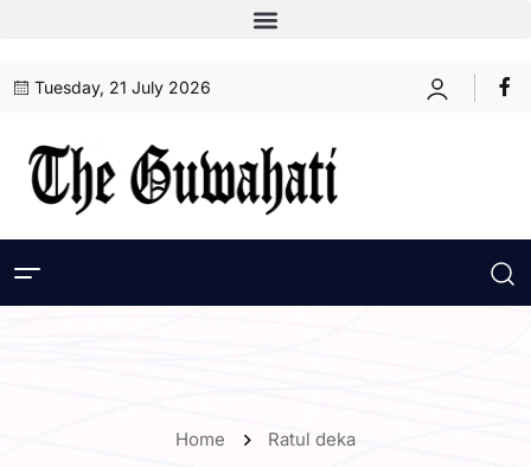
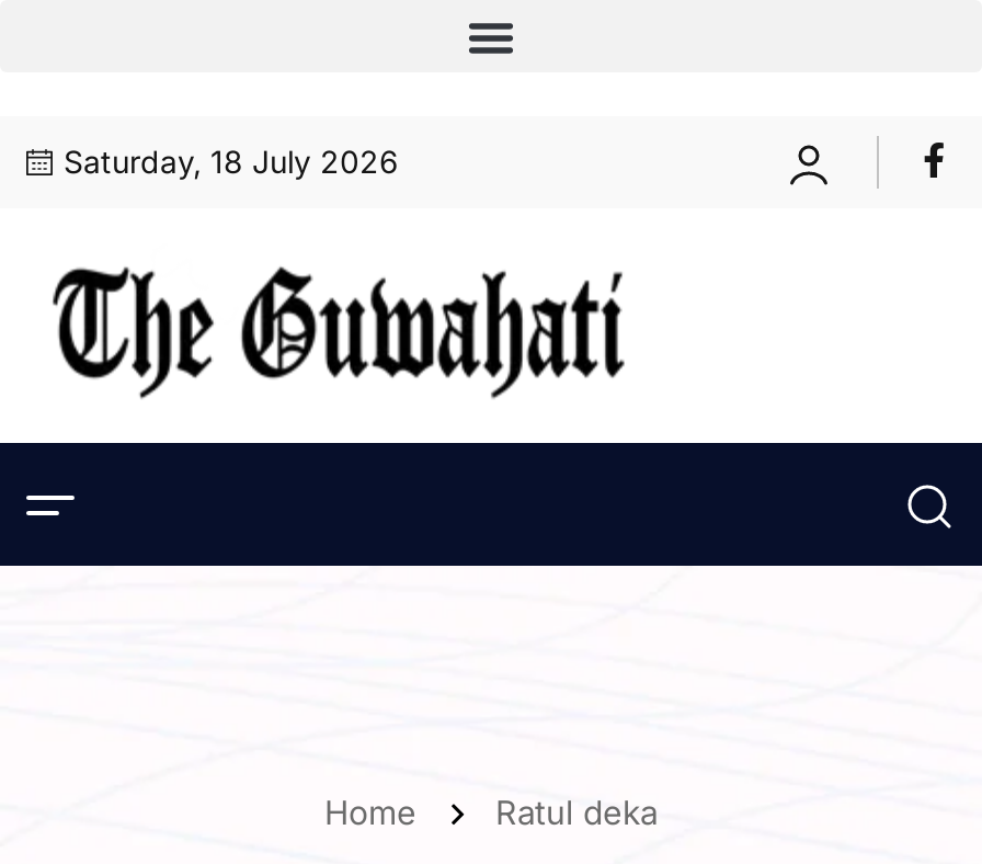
- Tuesday, 21 July 2026
+ Saturday, 18 July 2026
